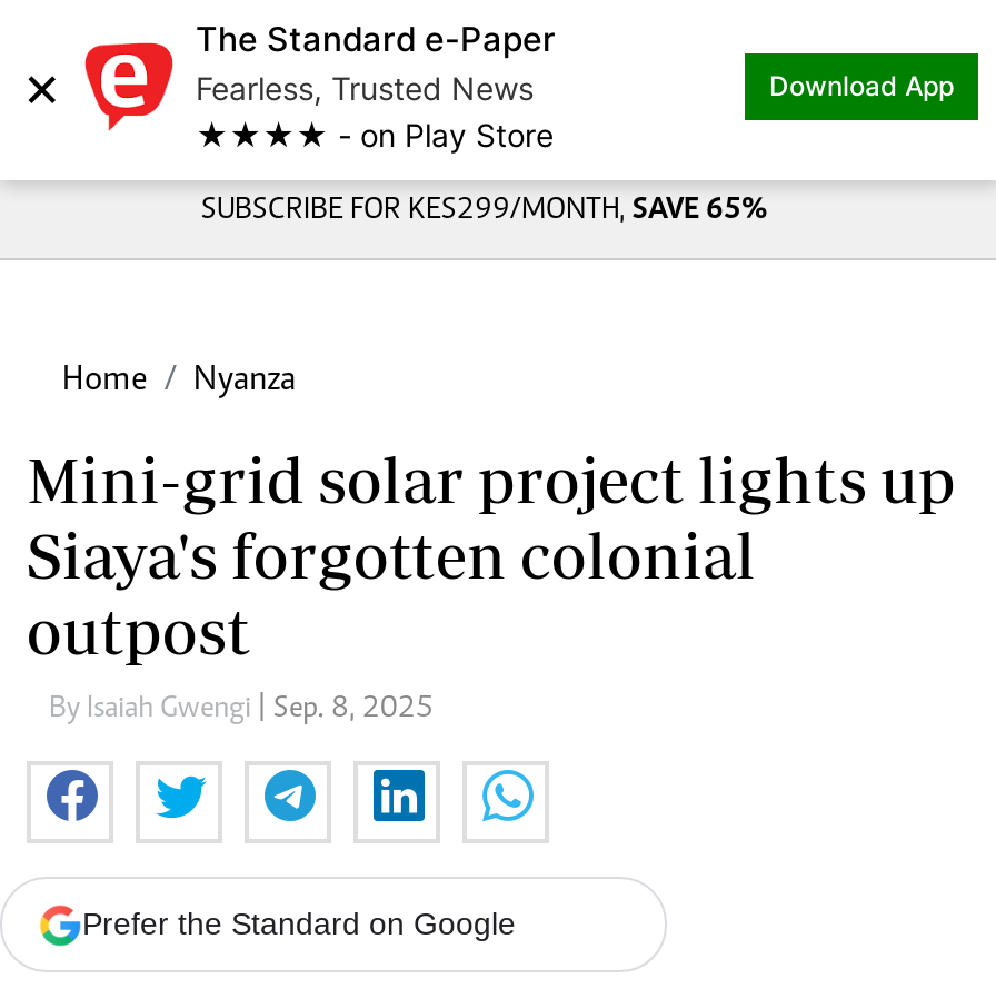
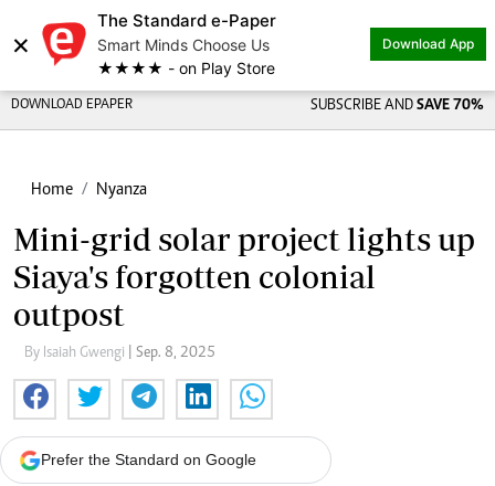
- Fearless, Trusted News
+ Smart Minds Choose Us

- SUBSCRIBE FOR KES299/MONTH, SAVE 65%
+ DOWNLOAD EPAPER
+ SUBSCRIBE AND SAVE 70%
